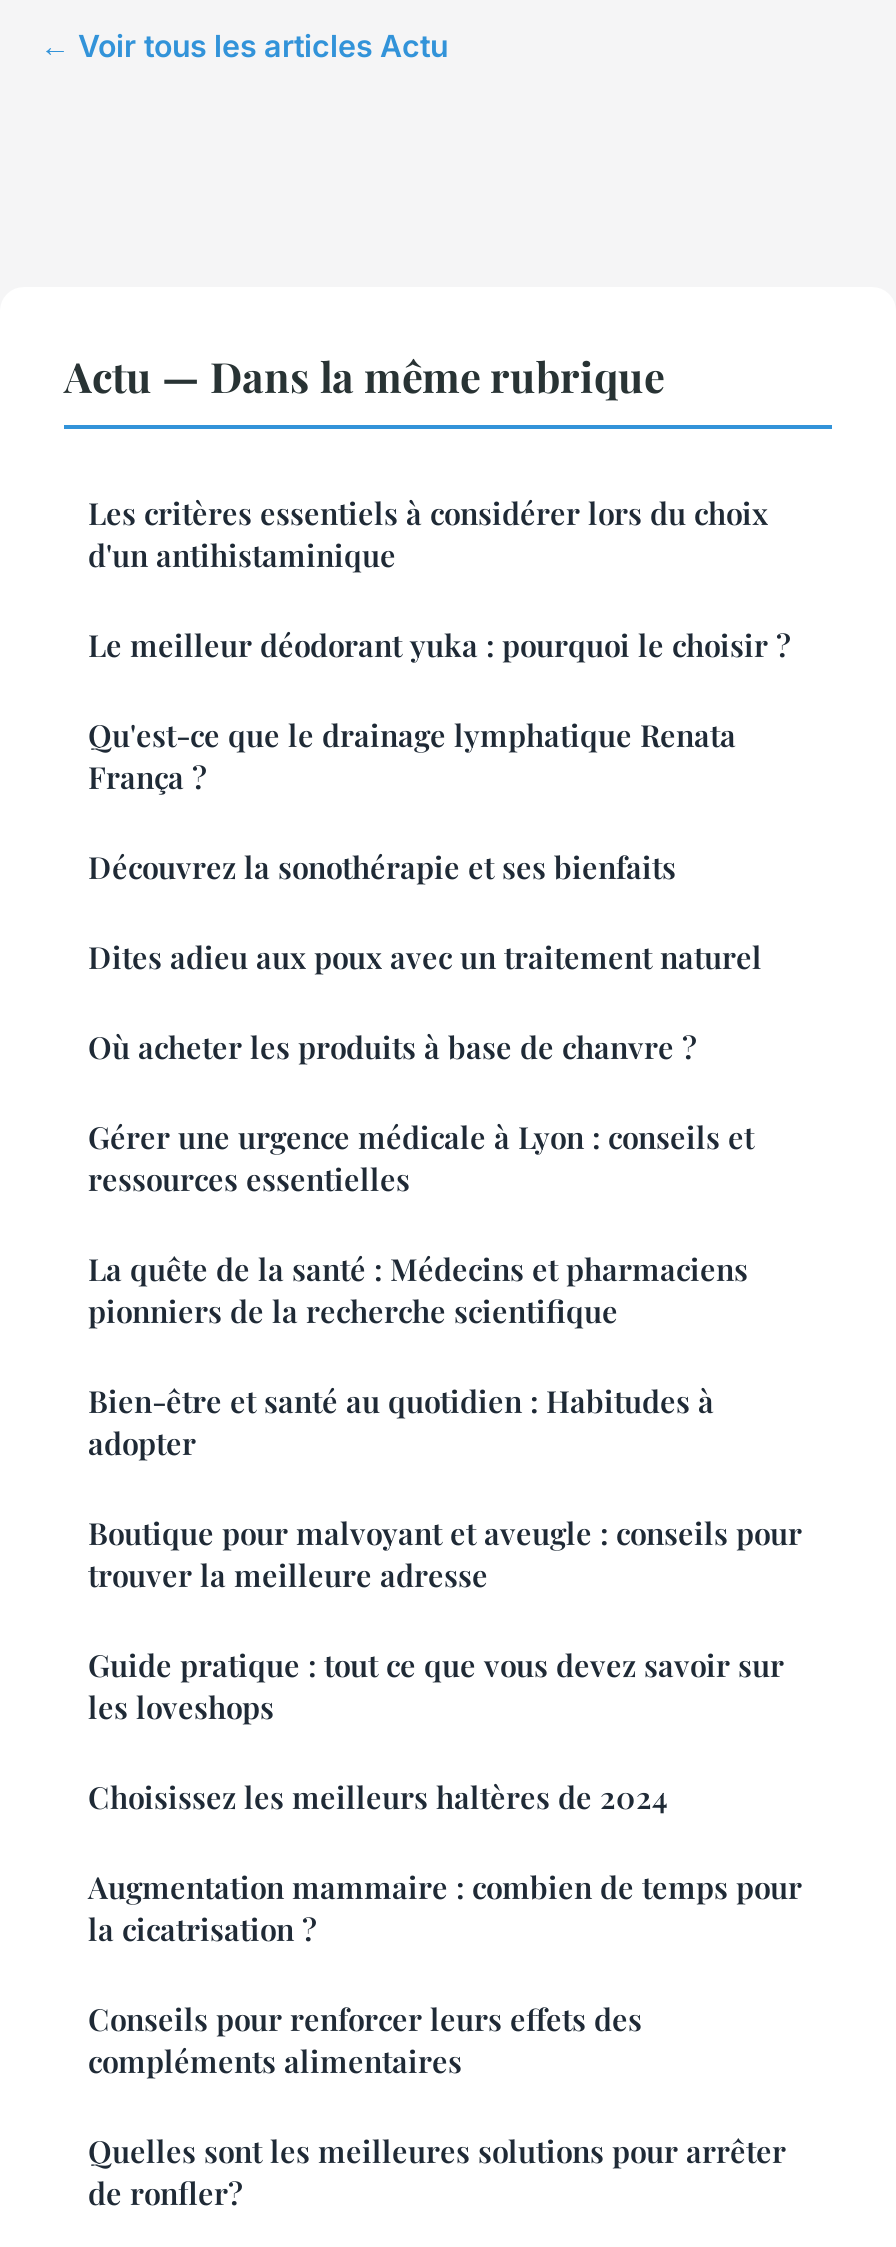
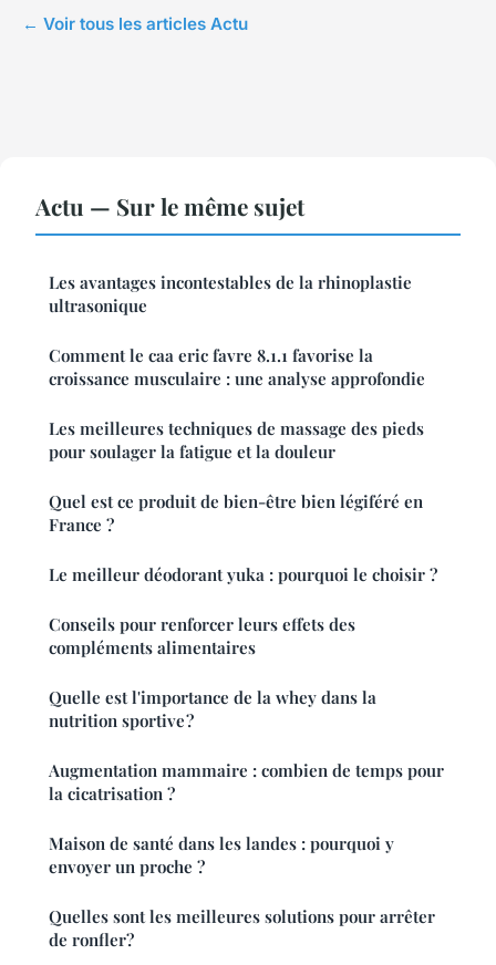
- Actu — Dans la même rubrique
- Les critères essentiels à considérer lors du choix
- d'un antihistaminique
+ Actu — Sur le même sujet
+ Les avantages incontestables de la rhinoplastie
+ ultrasonique
+ Comment le caa eric favre 8.1.1 favorise la
+ croissance musculaire : une analyse approfondie
+ Les meilleures techniques de massage des pieds
+ pour soulager la fatigue et la douleur
+ Quel est ce produit de bien-être bien légiféré en
+ France ?

moved down: Le meilleur déodorant yuka : pourquoi le choisir ?

- Qu'est-ce que le drainage lymphatique Renata
- França ?
- Découvrez la sonothérapie et ses bienfaits
- Dites adieu aux poux avec un traitement naturel
- Où acheter les produits à base de chanvre ?
- Gérer une urgence médicale à Lyon : conseils et
- ressources essentielles
- La quête de la santé : Médecins et pharmaciens
- pionniers de la recherche scientifique
- Bien-être et santé au quotidien : Habitudes à
- adopter
- Boutique pour malvoyant et aveugle : conseils pour
- trouver la meilleure adresse
- Guide pratique : tout ce que vous devez savoir sur
- les loveshops
- Choisissez les meilleurs haltères de 2024

moved down: Augmentation mammaire : combien de temps pour | la cicatrisation ?

moved up: Conseils pour renforcer leurs effets des | compléments alimentaires

+ Quelle est l'importance de la whey dans la
+ nutrition sportive ?
+ Maison de santé dans les landes : pourquoi y
+ envoyer un proche ?
